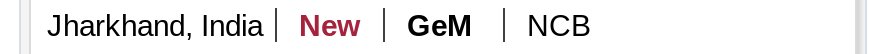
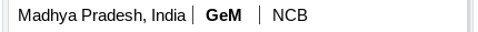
- Jharkhand, India
- New
+ Madhya Pradesh, India
